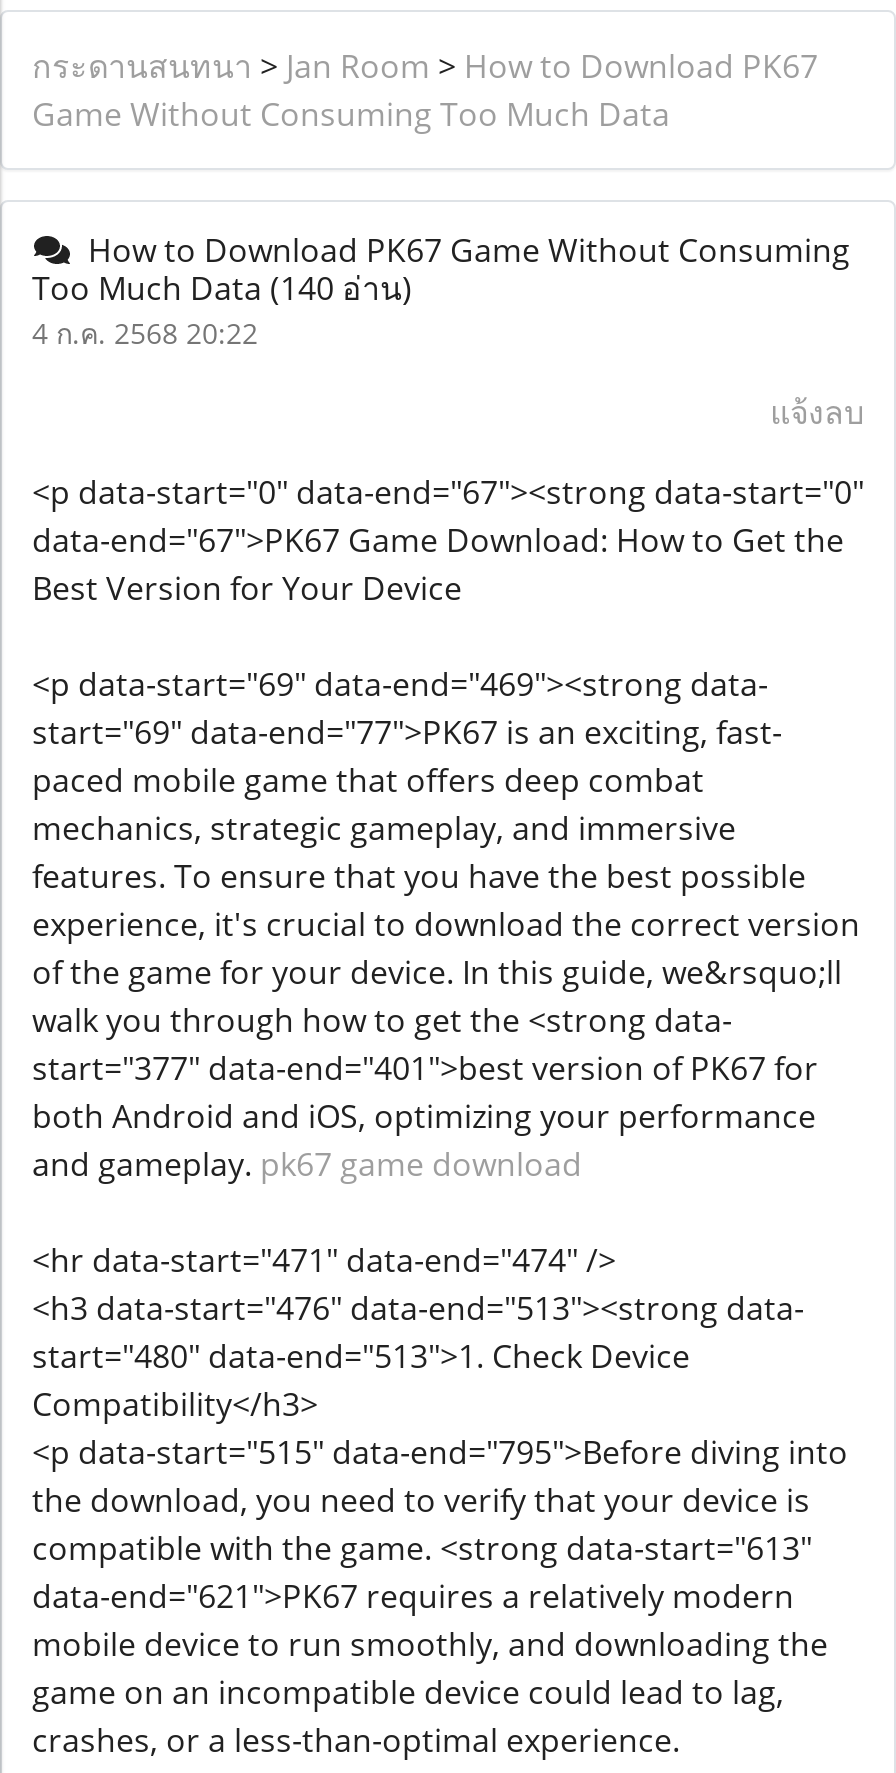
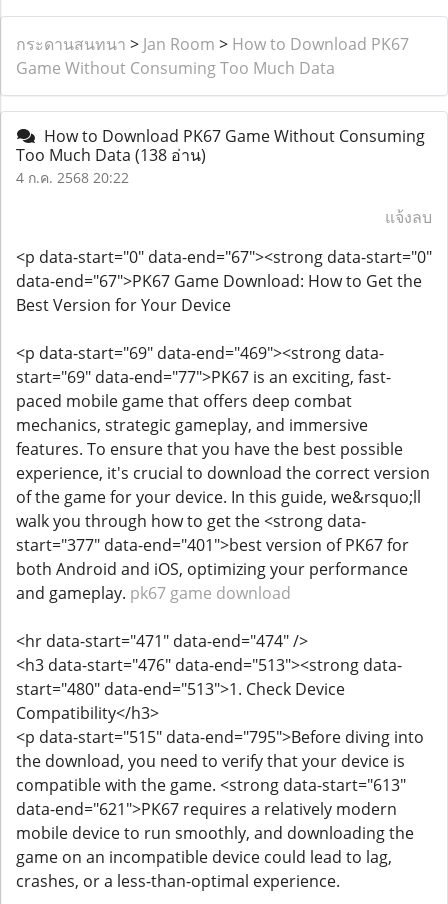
- Too Much Data (140 อ่าน)
+ Too Much Data (138 อ่าน)
